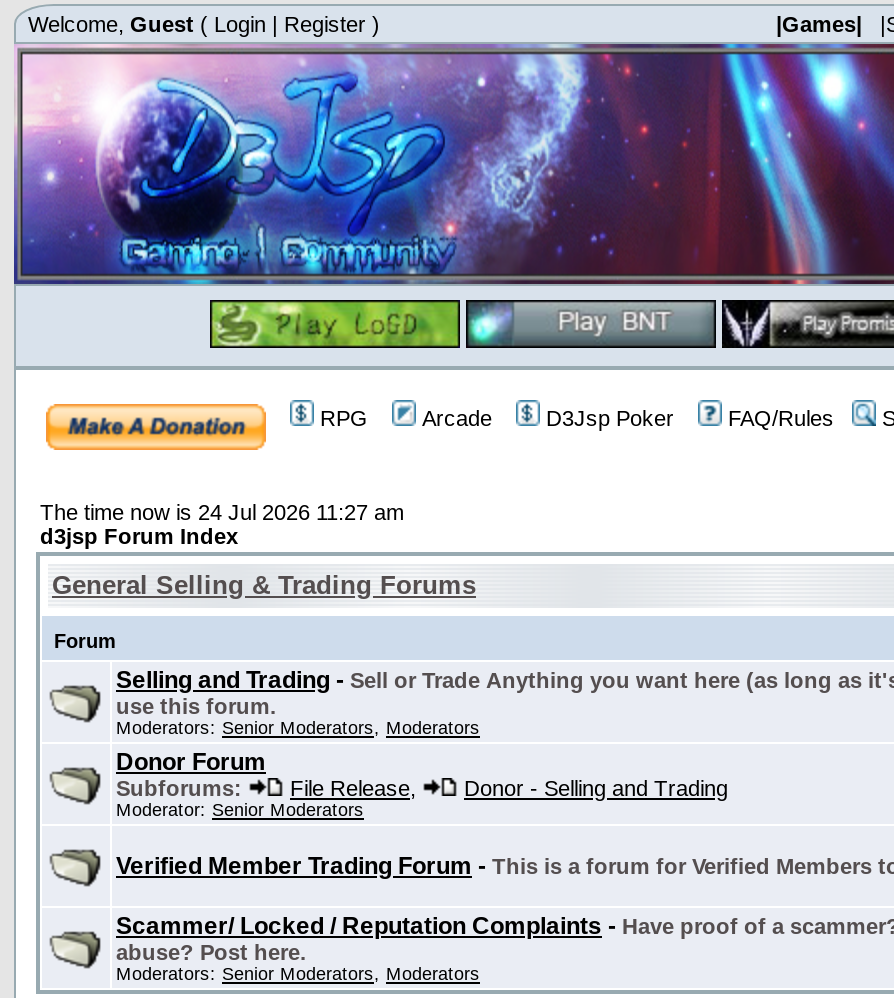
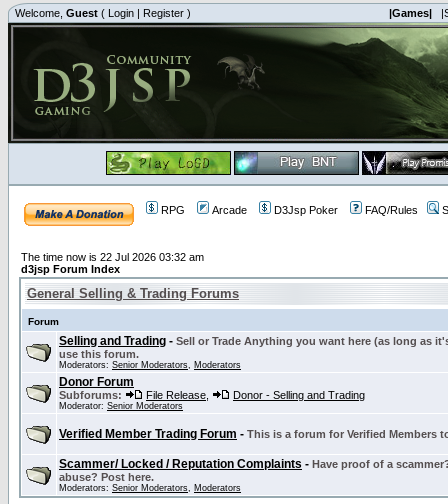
- [image]
+ [image]

- The time now is 24 Jul 2026 11:27 am
+ The time now is 22 Jul 2026 03:32 am
